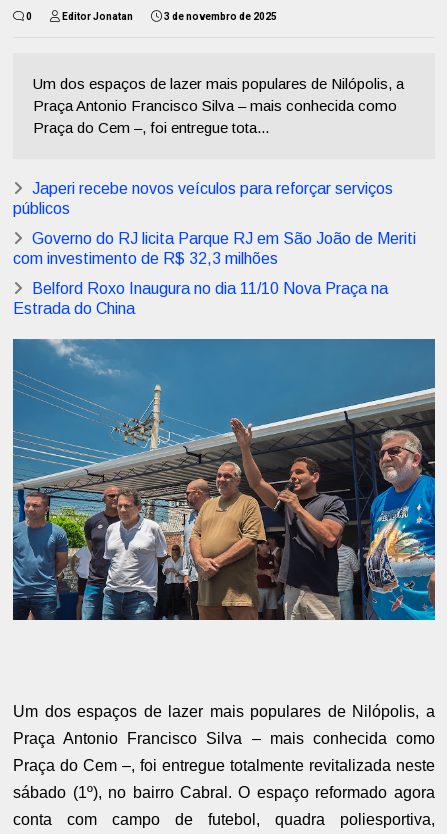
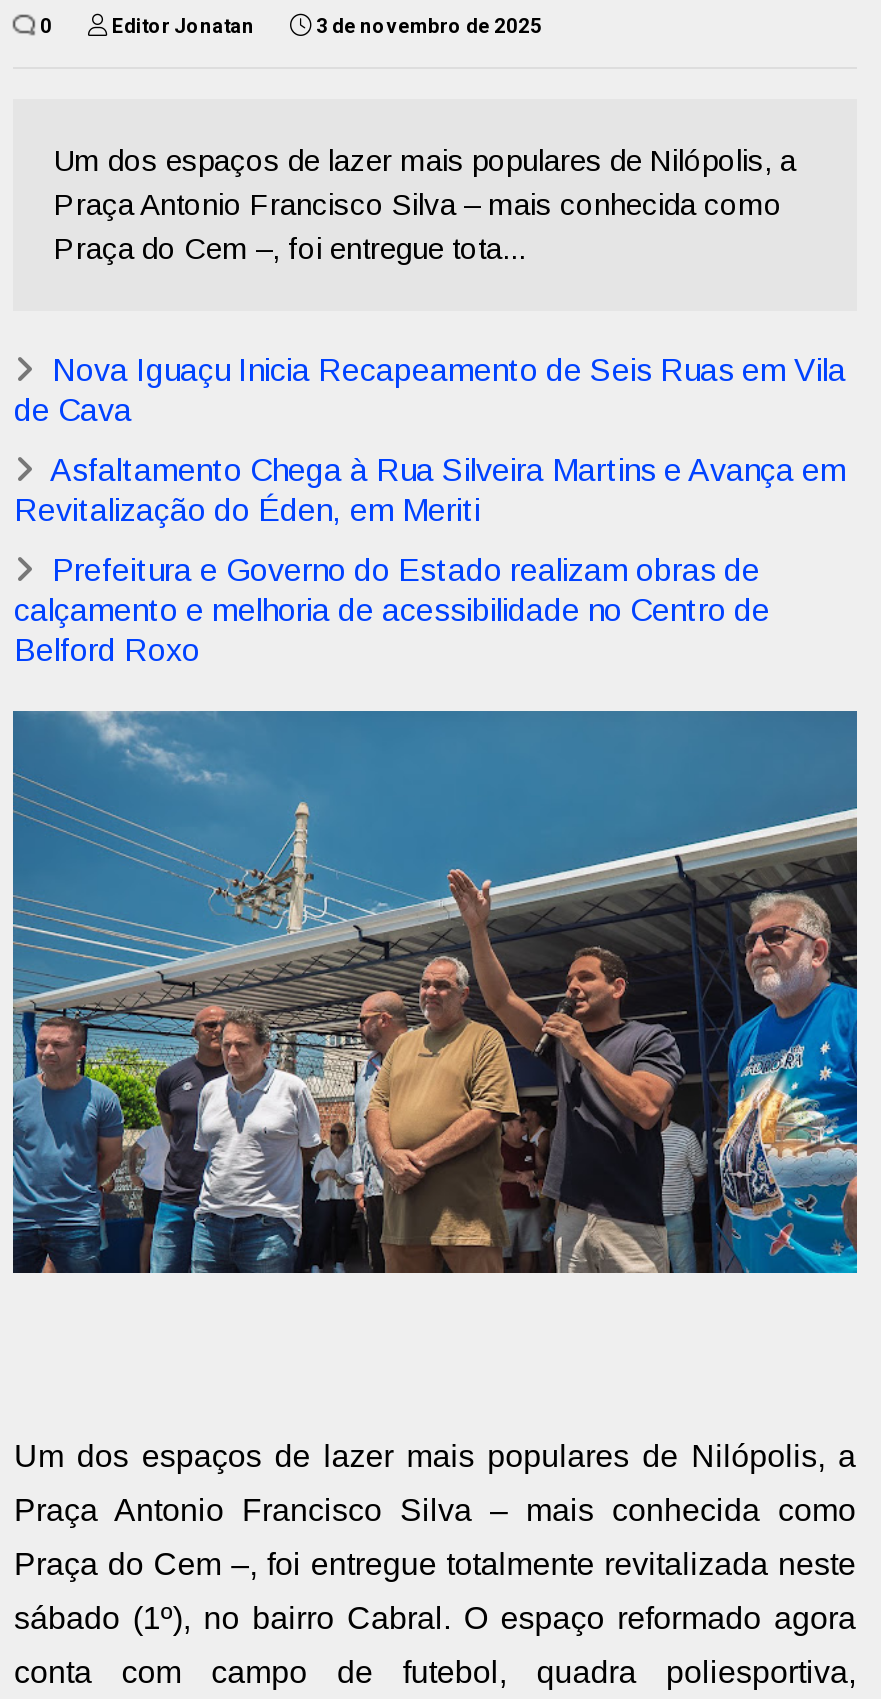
- Japeri recebe novos veículos para reforçar serviços
- públicos
+ Nova Iguaçu Inicia Recapeamento de Seis Ruas em Vila
+ de Cava

- Governo do RJ licita Parque RJ em São João de Meriti
- com investimento de R$ 32,3 milhões
+ Asfaltamento Chega à Rua Silveira Martins e Avança em
+ Revitalização do Éden, em Meriti

- Belford Roxo Inaugura no dia 11/10 Nova Praça na
- Estrada do China
+ Prefeitura e Governo do Estado realizam obras de
+ calçamento e melhoria de acessibilidade no Centro de
+ Belford Roxo
